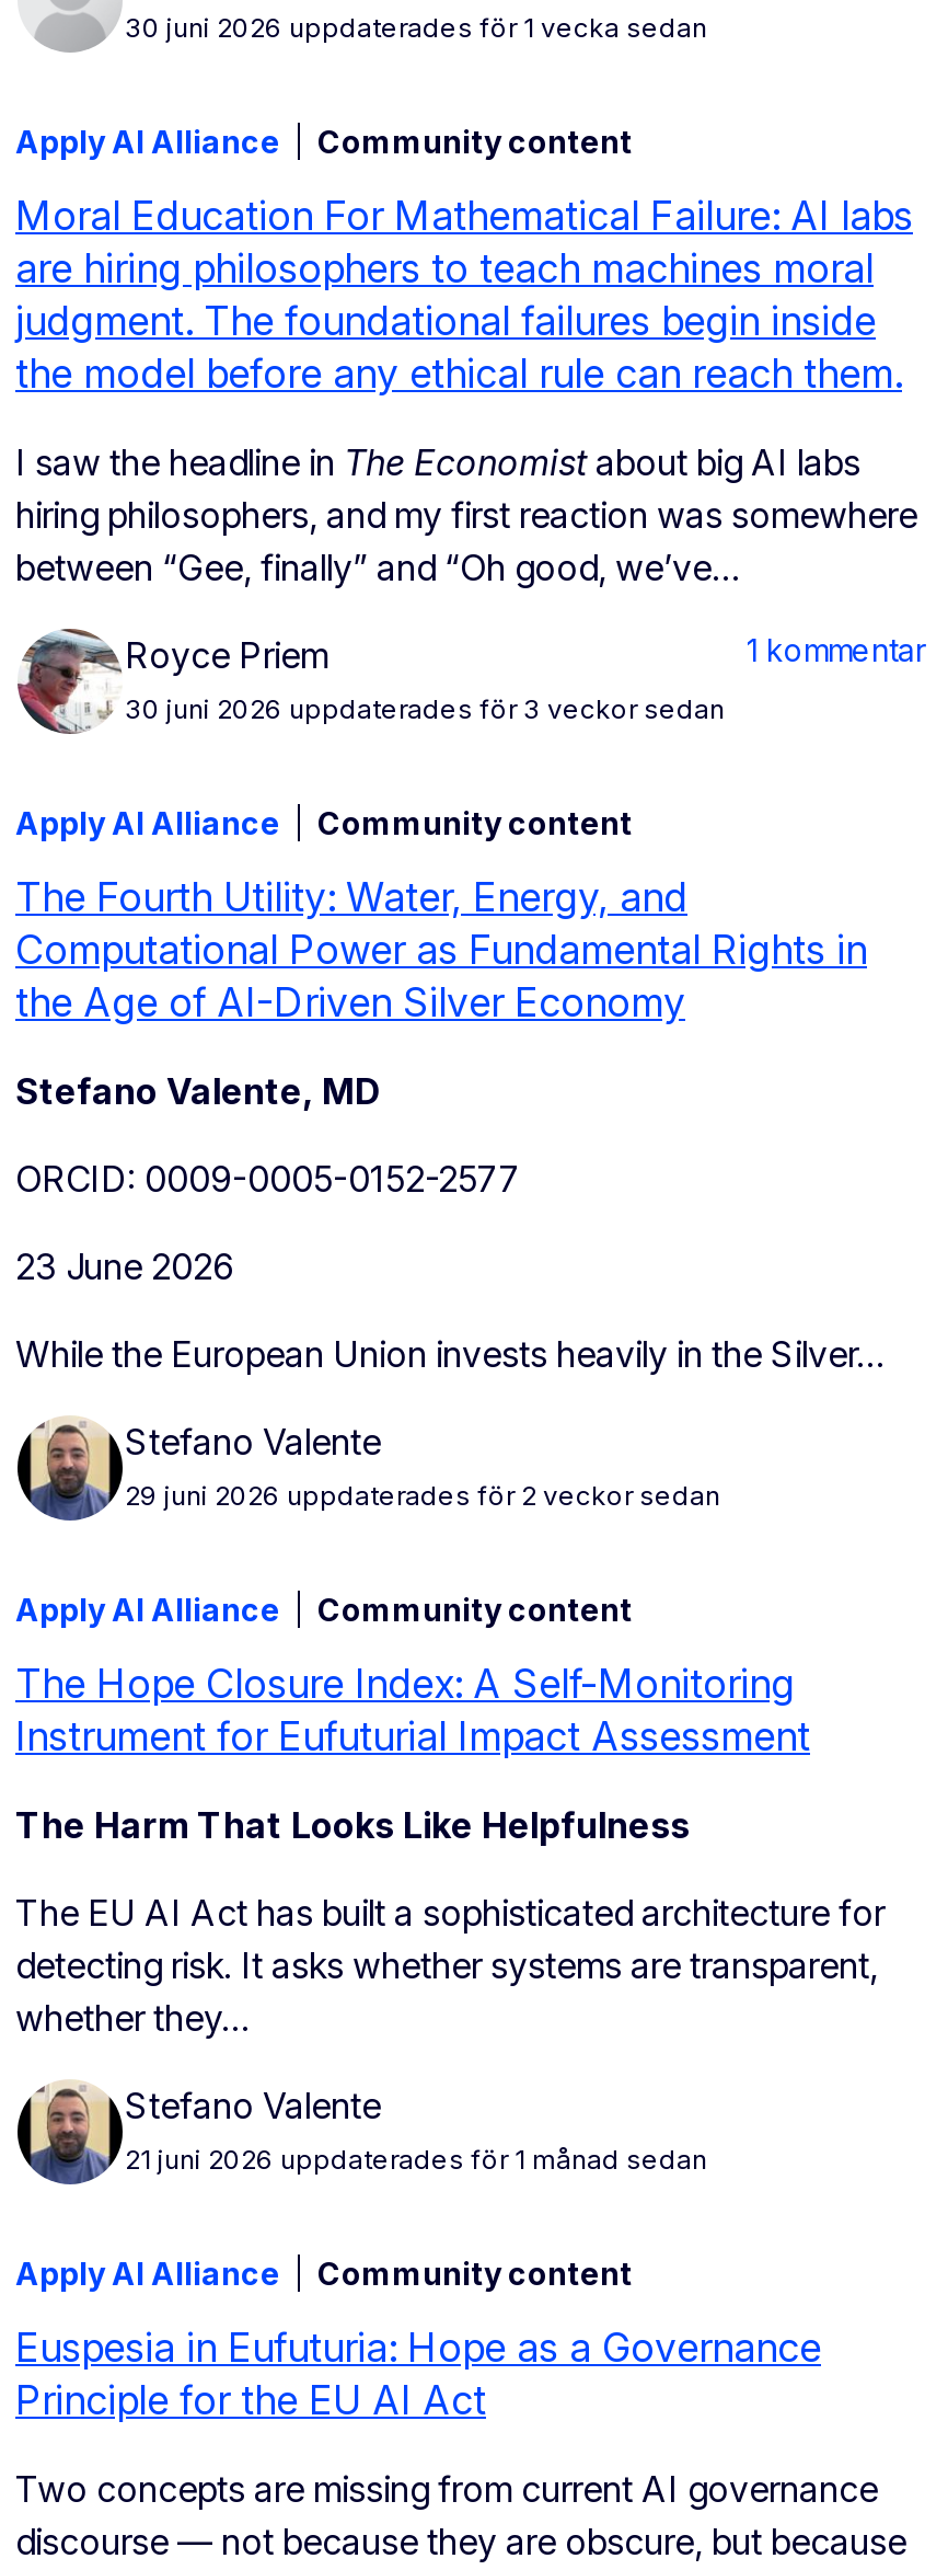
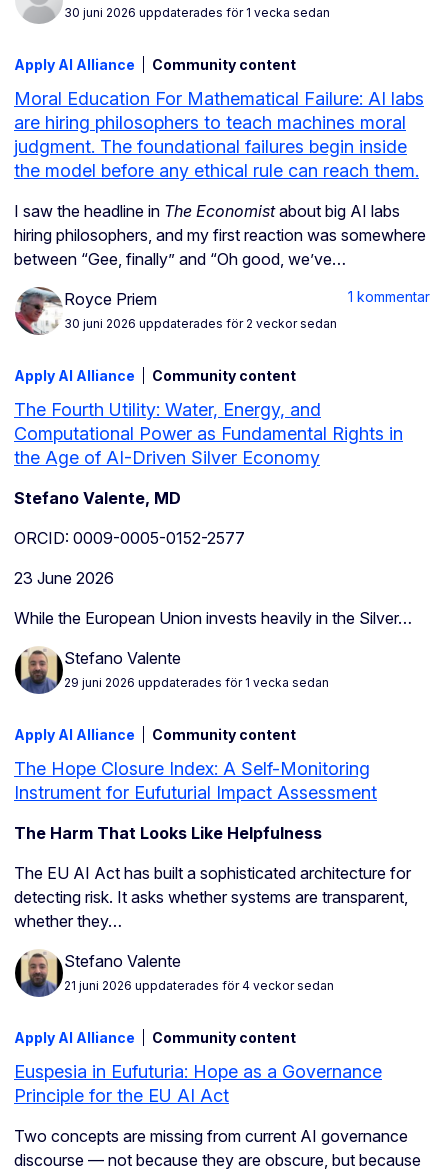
- 30 juni 2026 uppdaterades för 3 veckor sedan
+ 30 juni 2026 uppdaterades för 2 veckor sedan

- 29 juni 2026 uppdaterades för 2 veckor sedan
+ 29 juni 2026 uppdaterades för 1 vecka sedan

- 21 juni 2026 uppdaterades för 1 månad sedan
+ 21 juni 2026 uppdaterades för 4 veckor sedan
